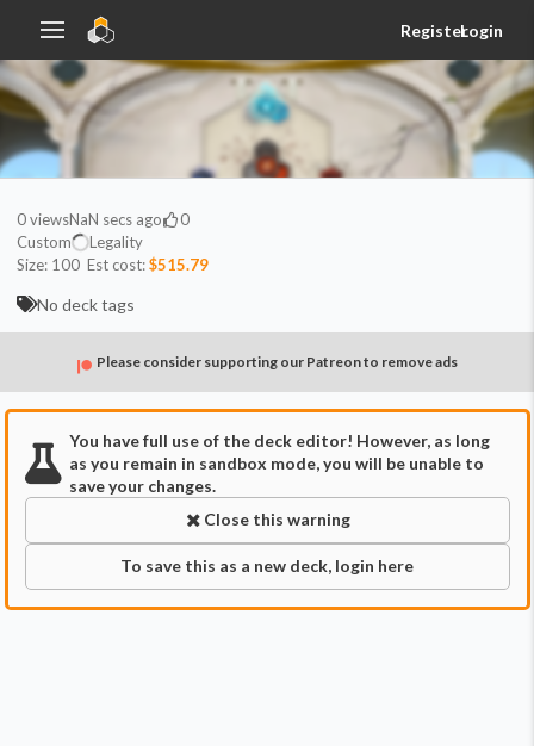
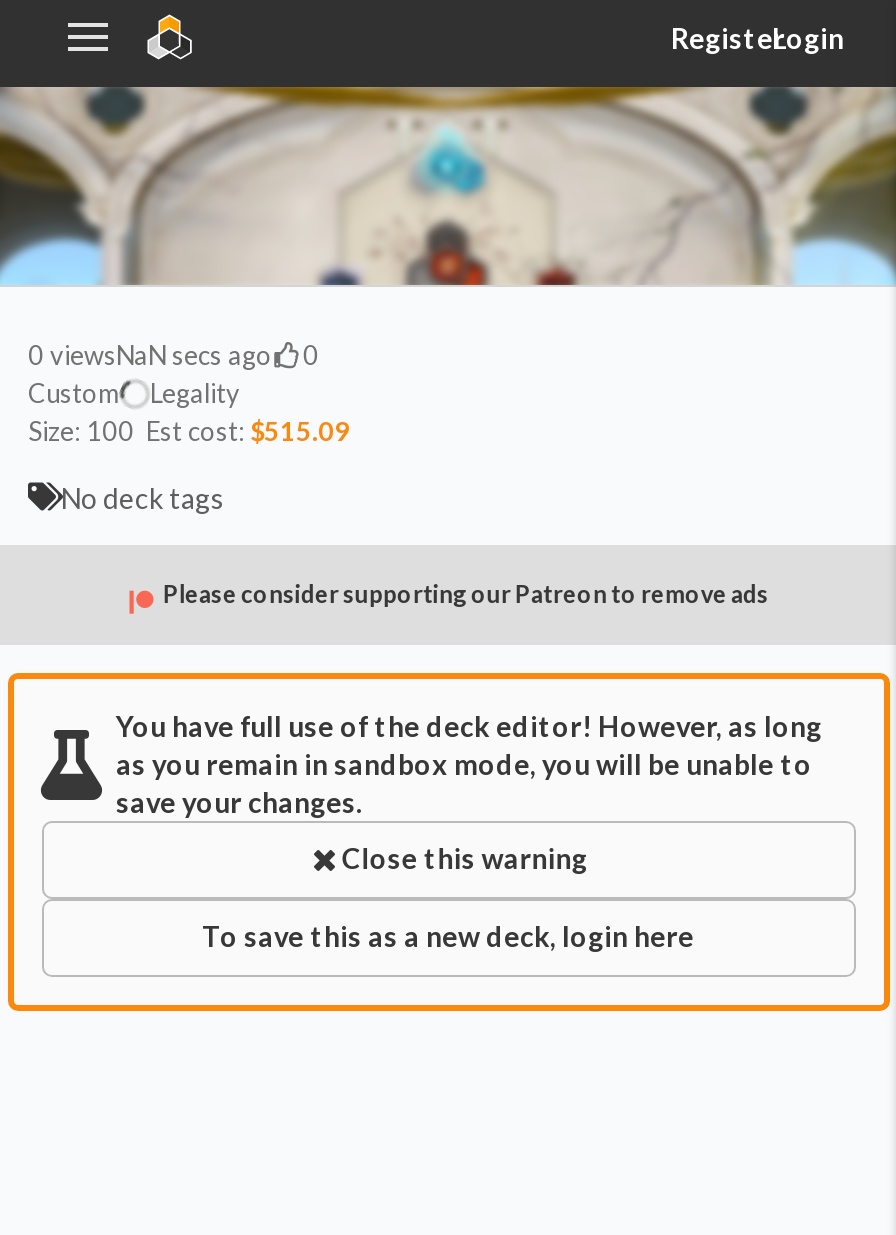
- Size: 100 Est cost: $515.79
+ Size: 100 Est cost: $515.09
